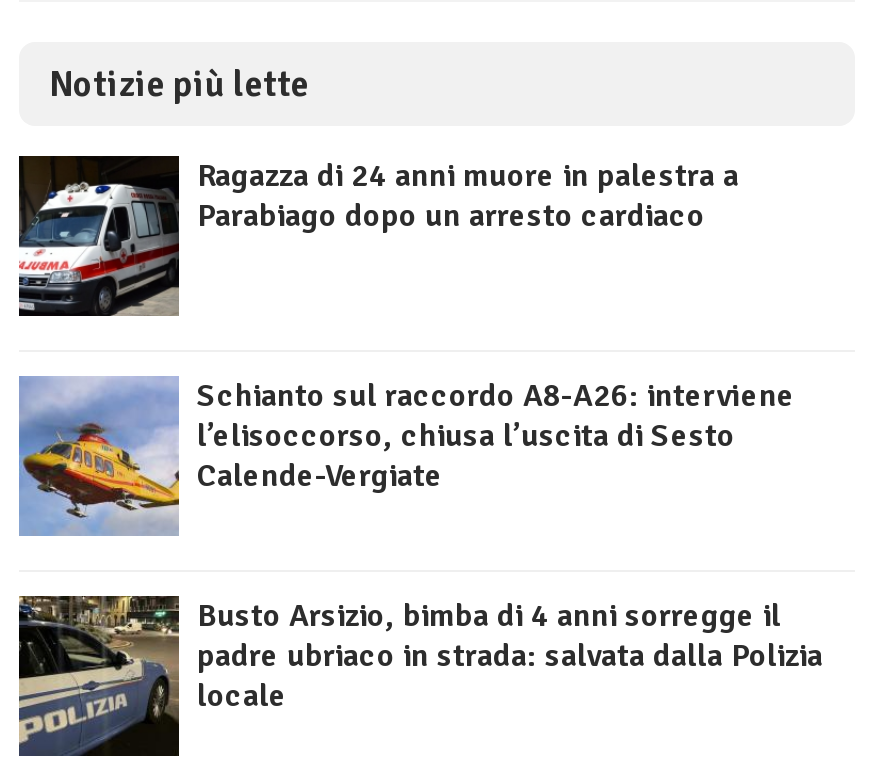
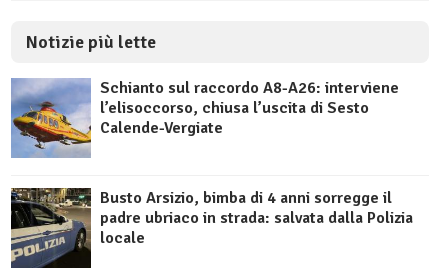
- [image]
- Ragazza di 24 anni muore in palestra a
- Parabiago dopo un arresto cardiaco
